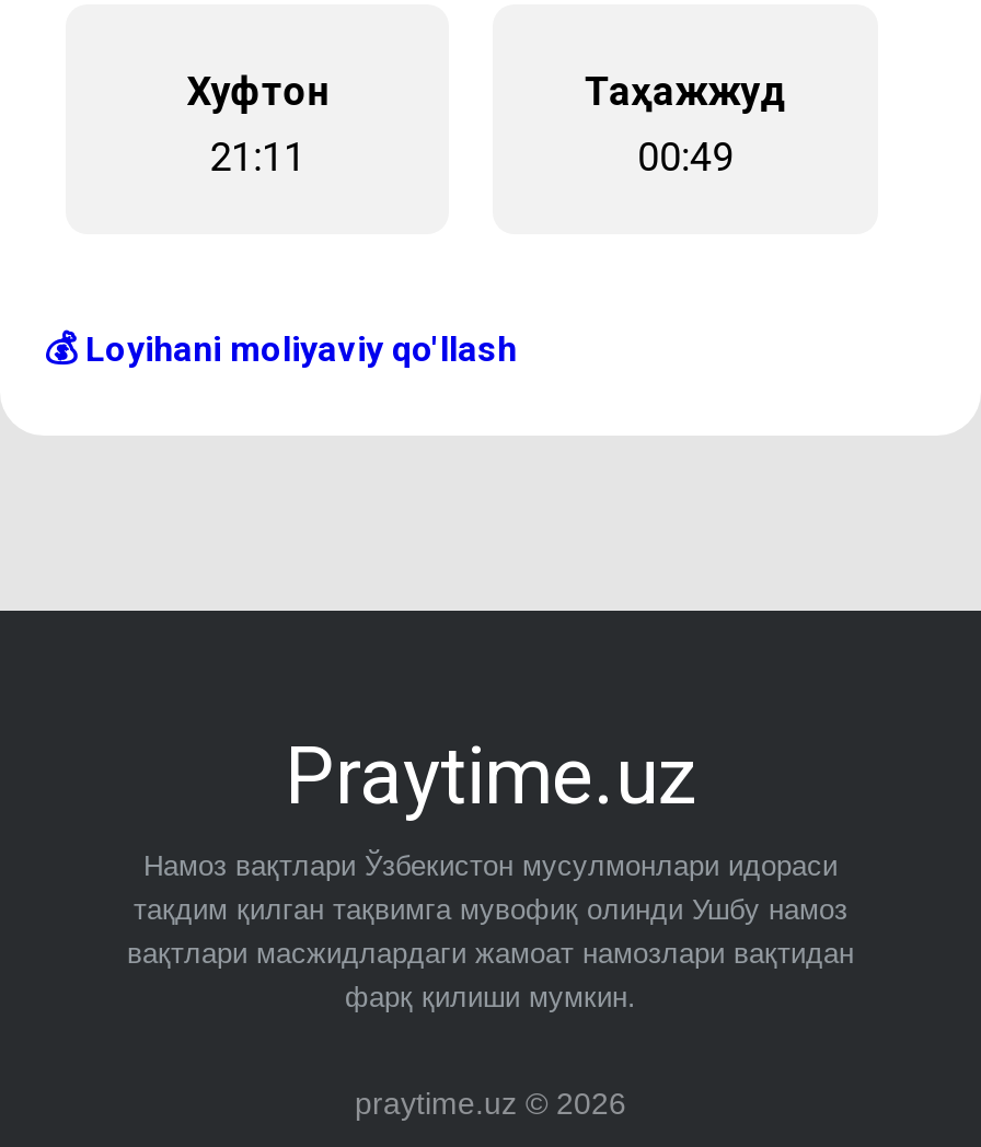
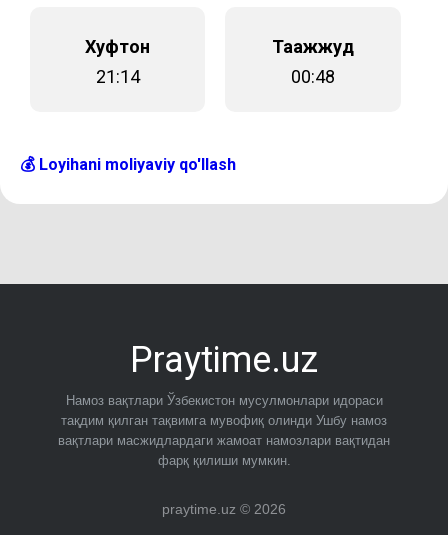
- 21:11
+ 21:14

- 00:49
+ 00:48
